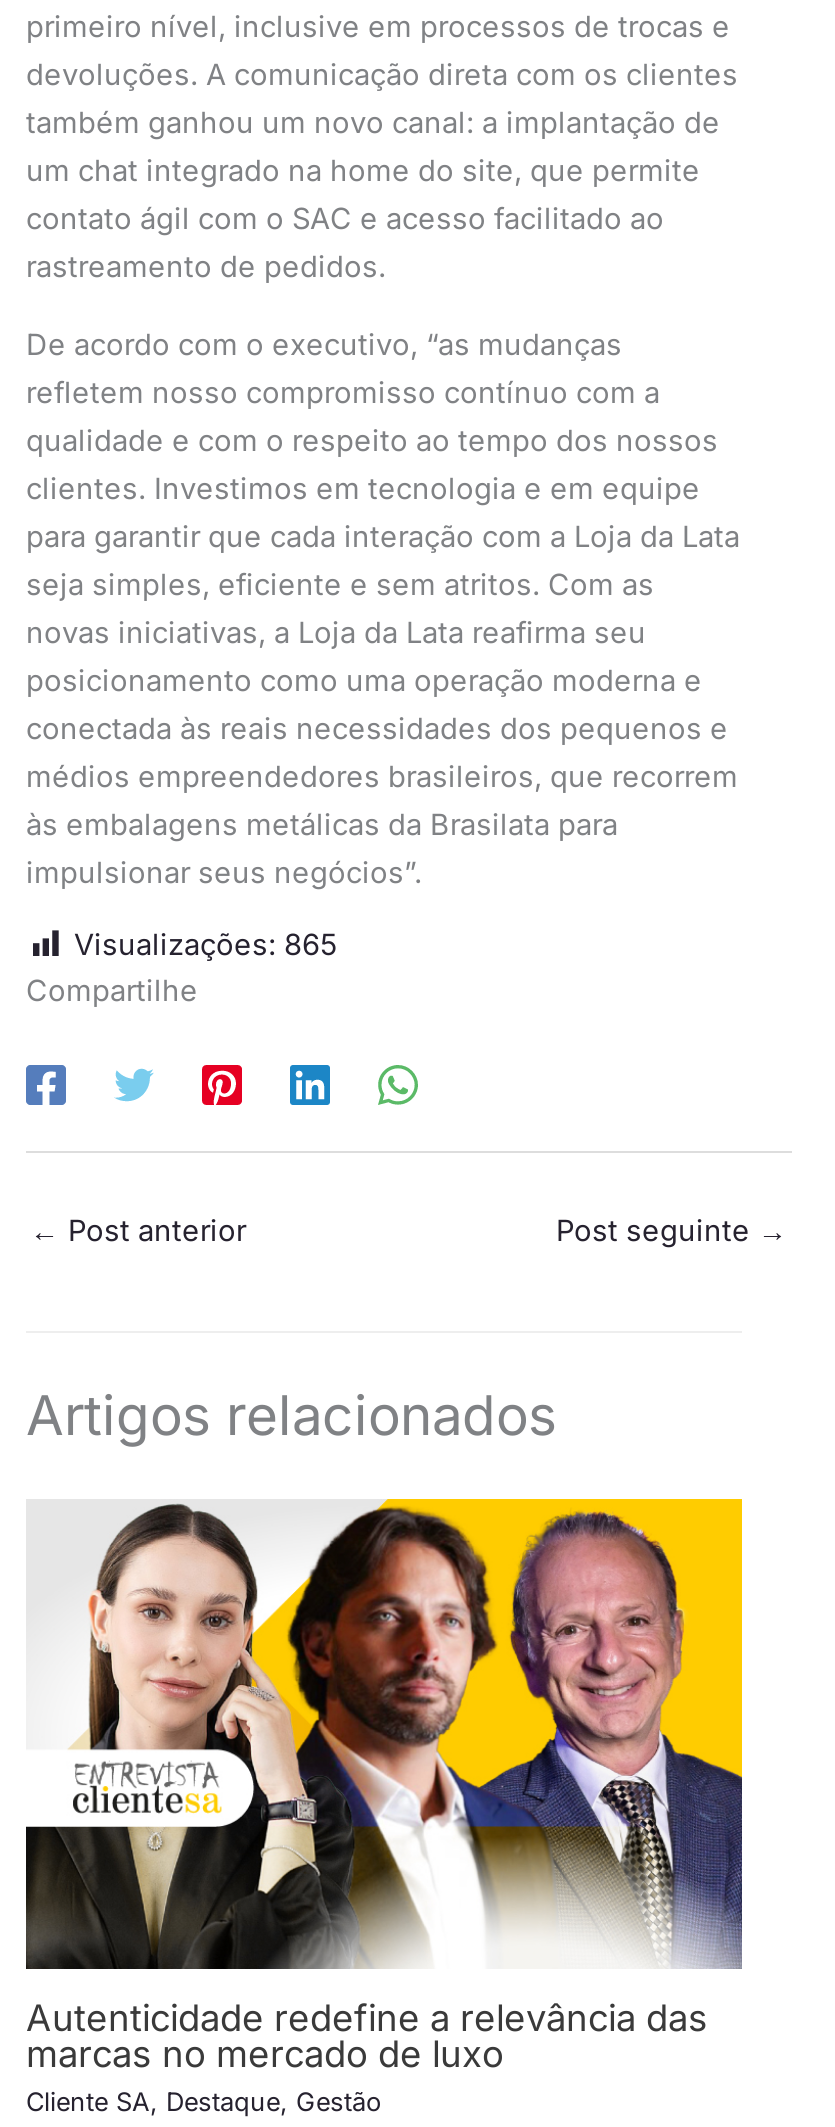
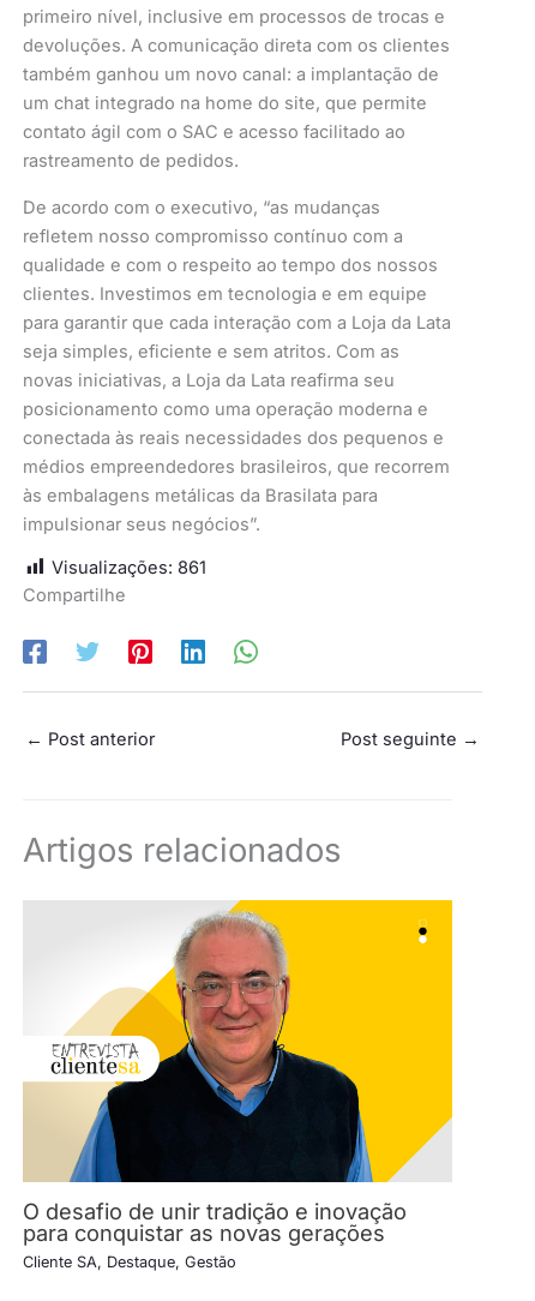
- Visualizações: 865
+ Visualizações: 861

- [image]
- Autenticidade redefine a relevância das
- marcas no mercado de luxo
+ [image]
+ O desafio de unir tradição e inovação
+ para conquistar as novas gerações
